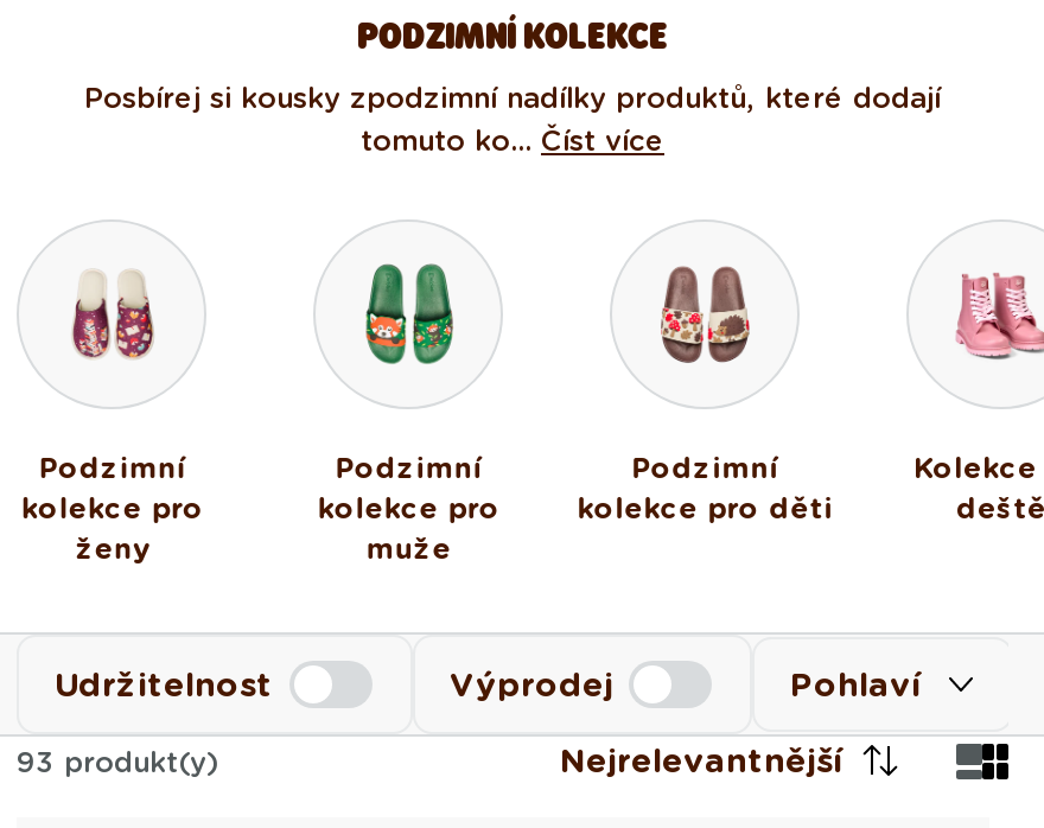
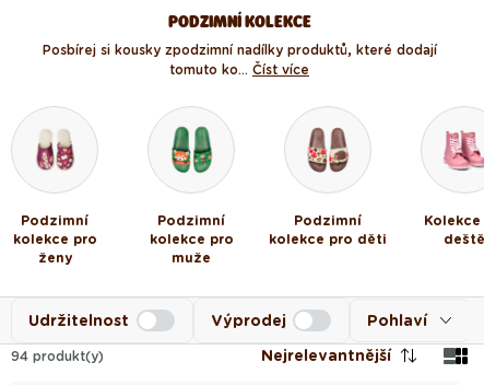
- 93 produkt(y)
+ 94 produkt(y)
